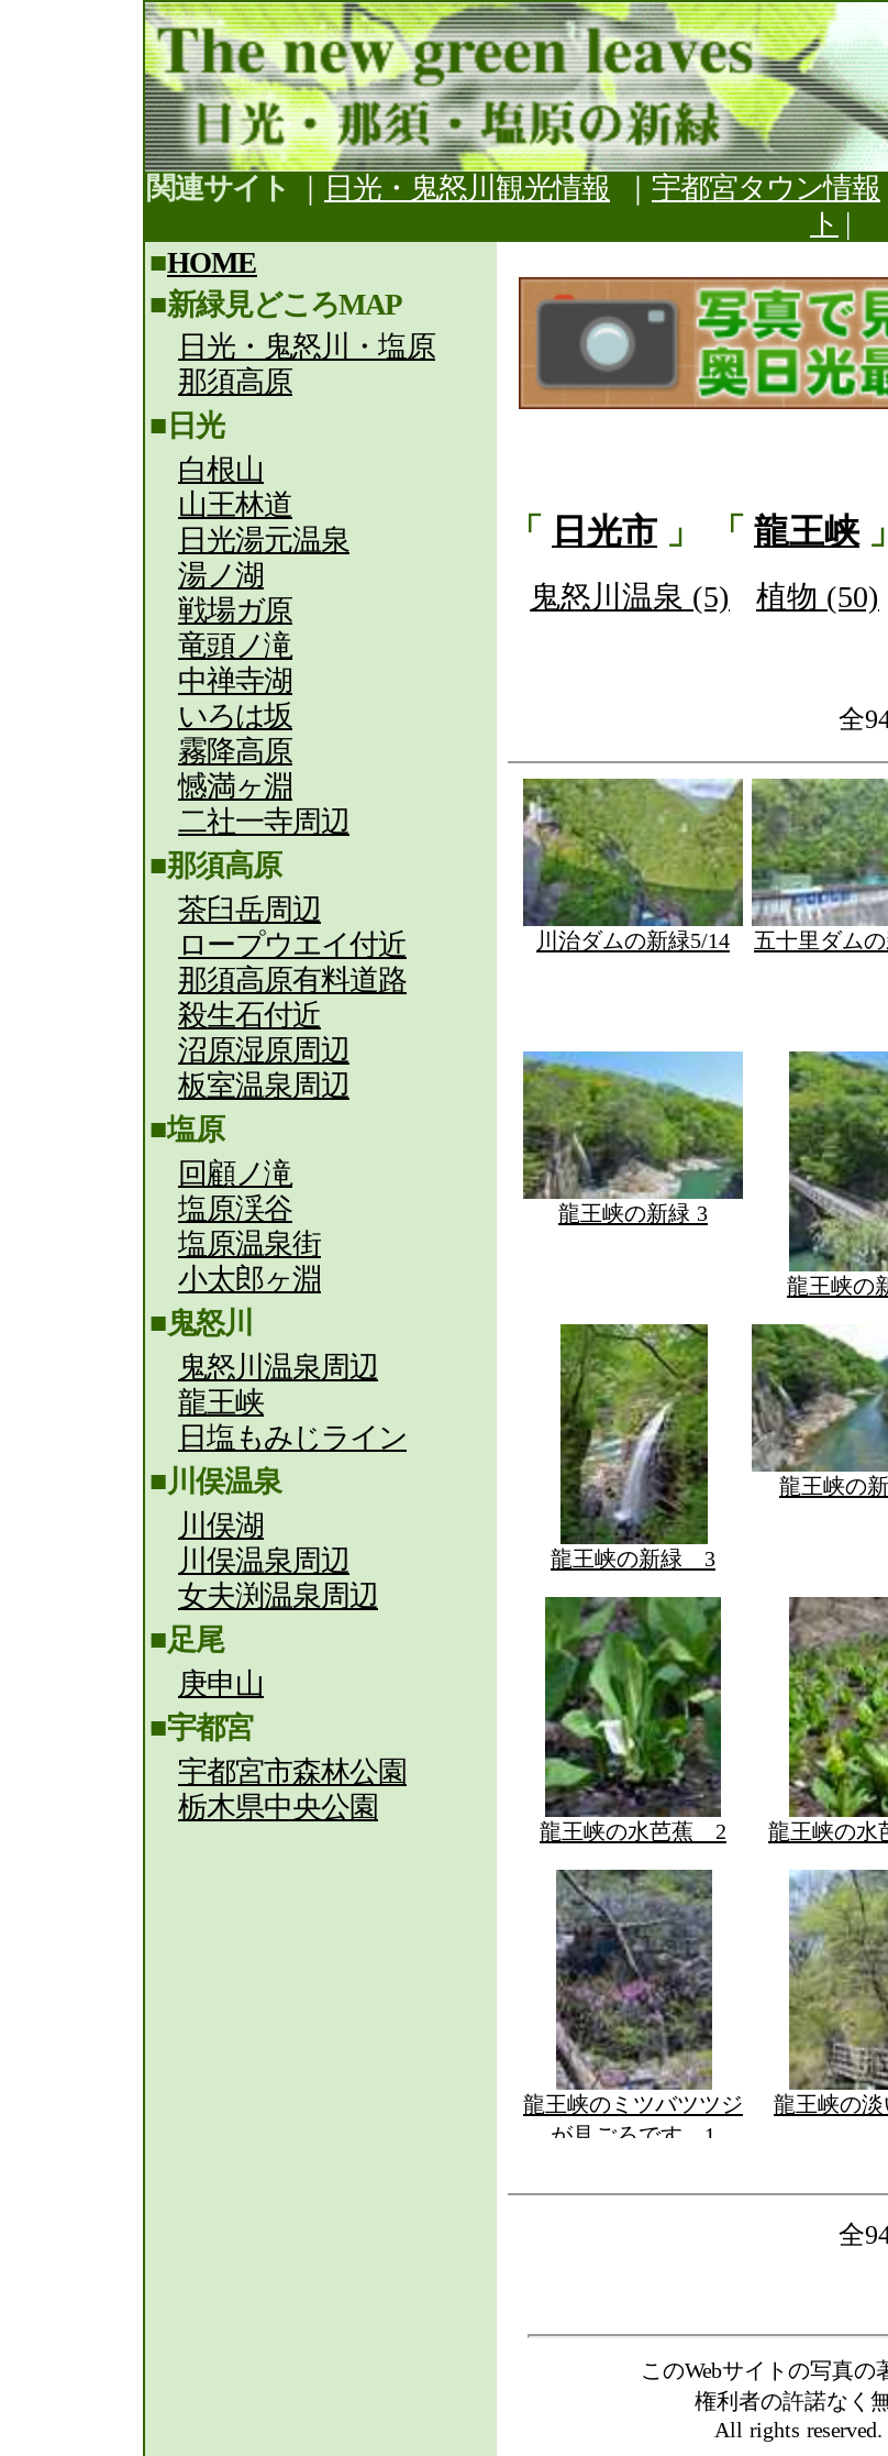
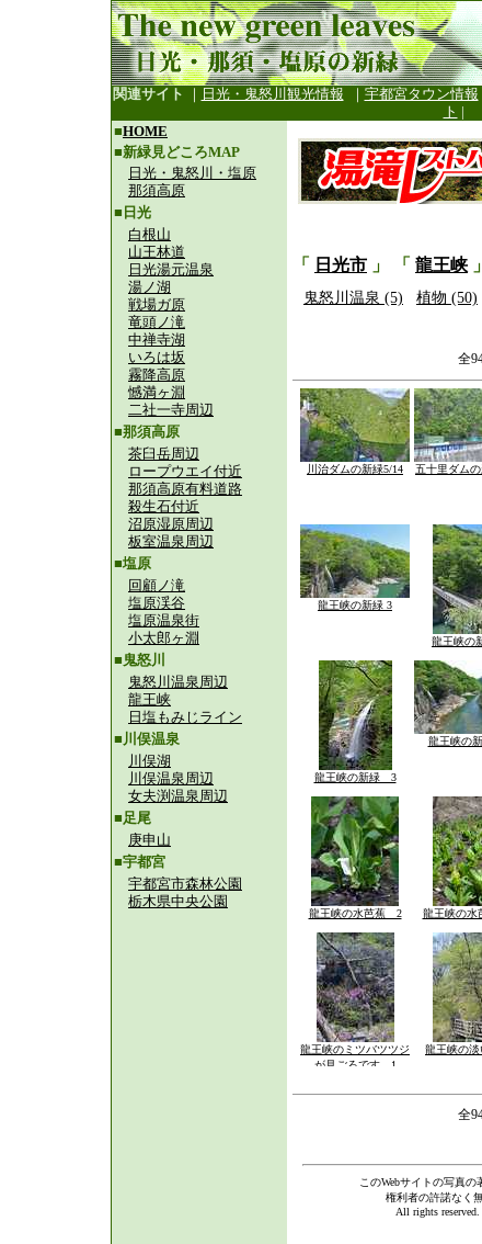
- [image]
+ [image]
